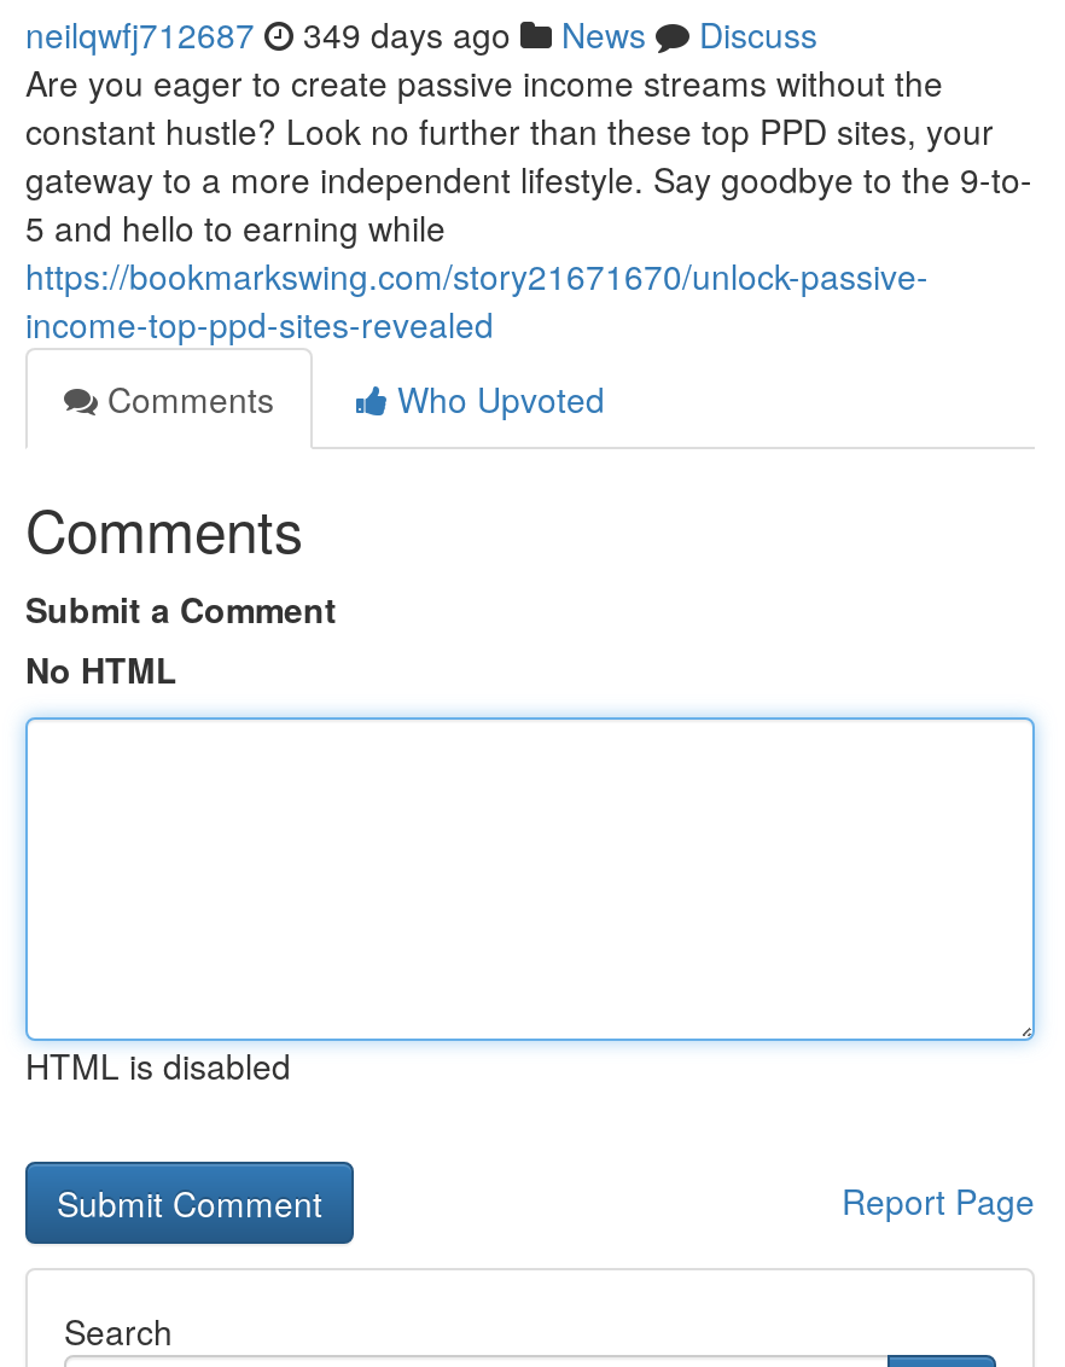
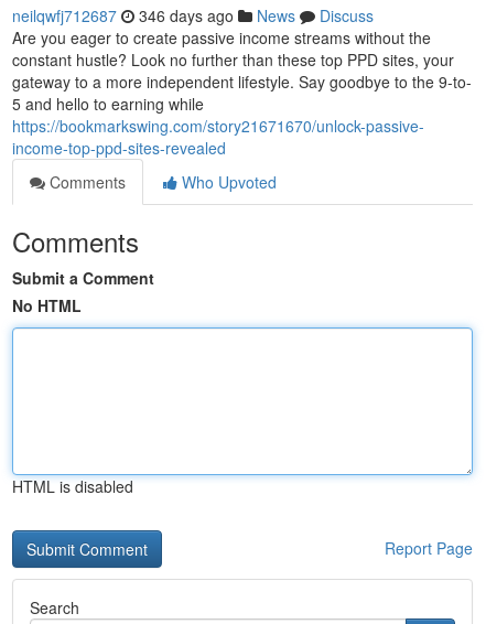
- neilqwfj712687 349 days ago News Discuss
+ neilqwfj712687 346 days ago News Discuss
